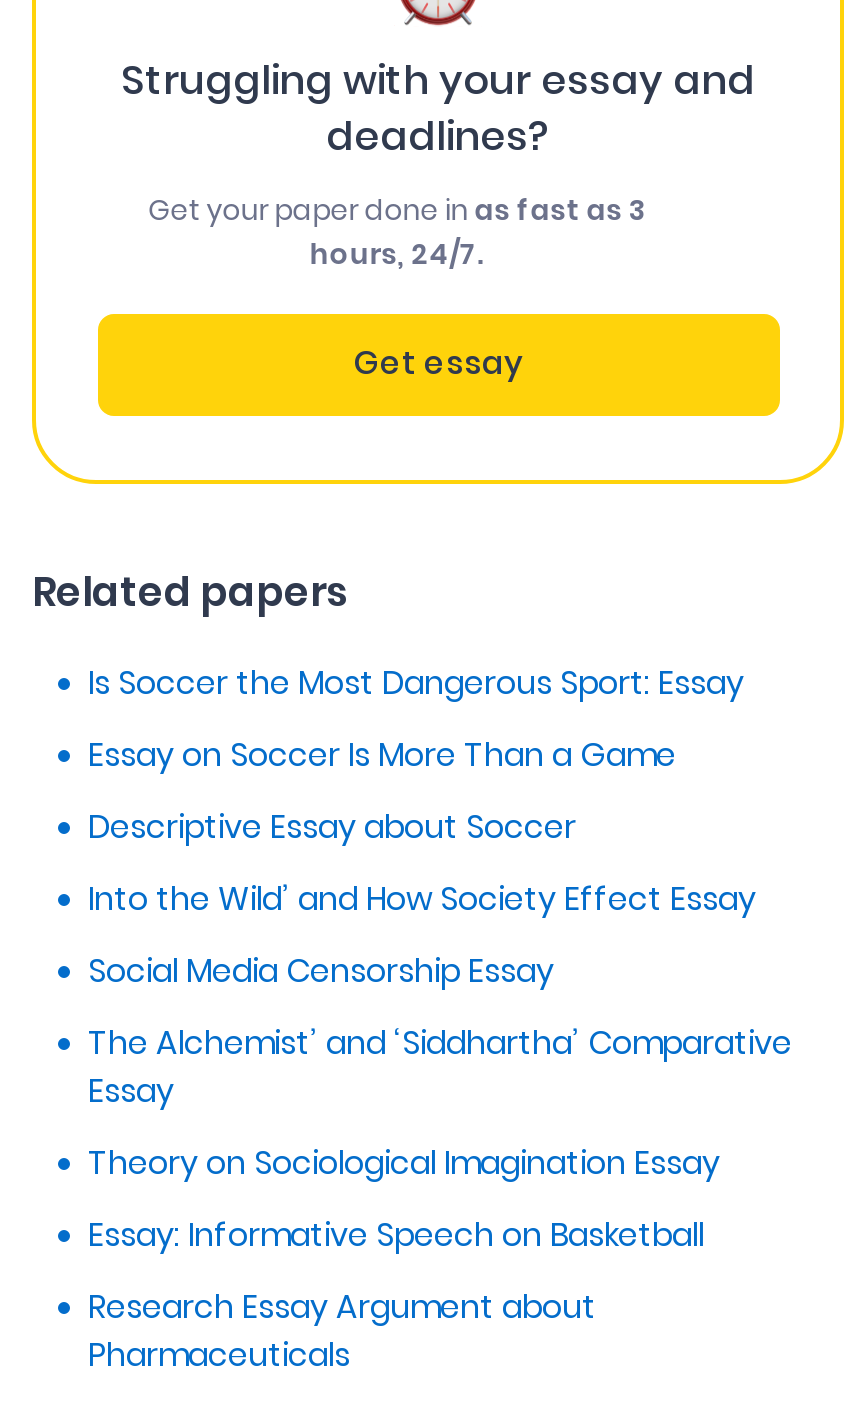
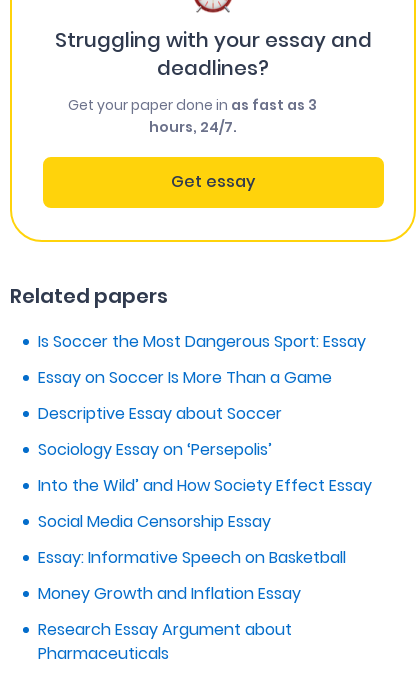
+ Sociology Essay on ‘Persepolis’

moved down: Into the Wild’ and How Society Effect Essay | Social Media Censorship Essay

- The Alchemist’ and ‘Siddhartha’ Comparative
- Essay
- Theory on Sociological Imagination Essay

moved up: Essay: Informative Speech on Basketball

+ Money Growth and Inflation Essay
